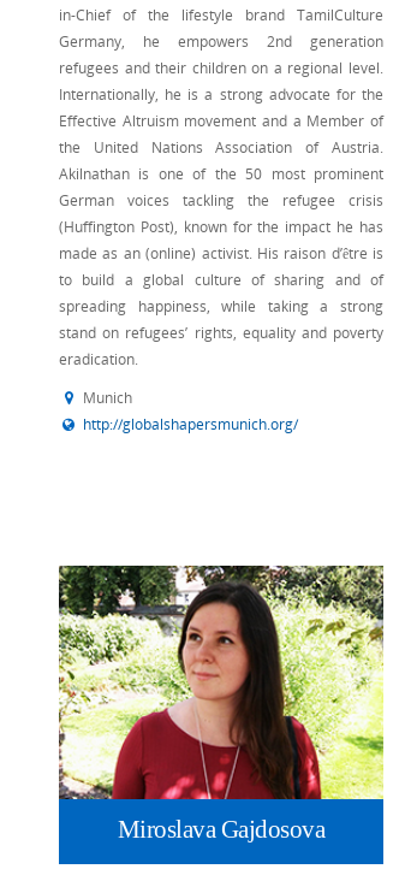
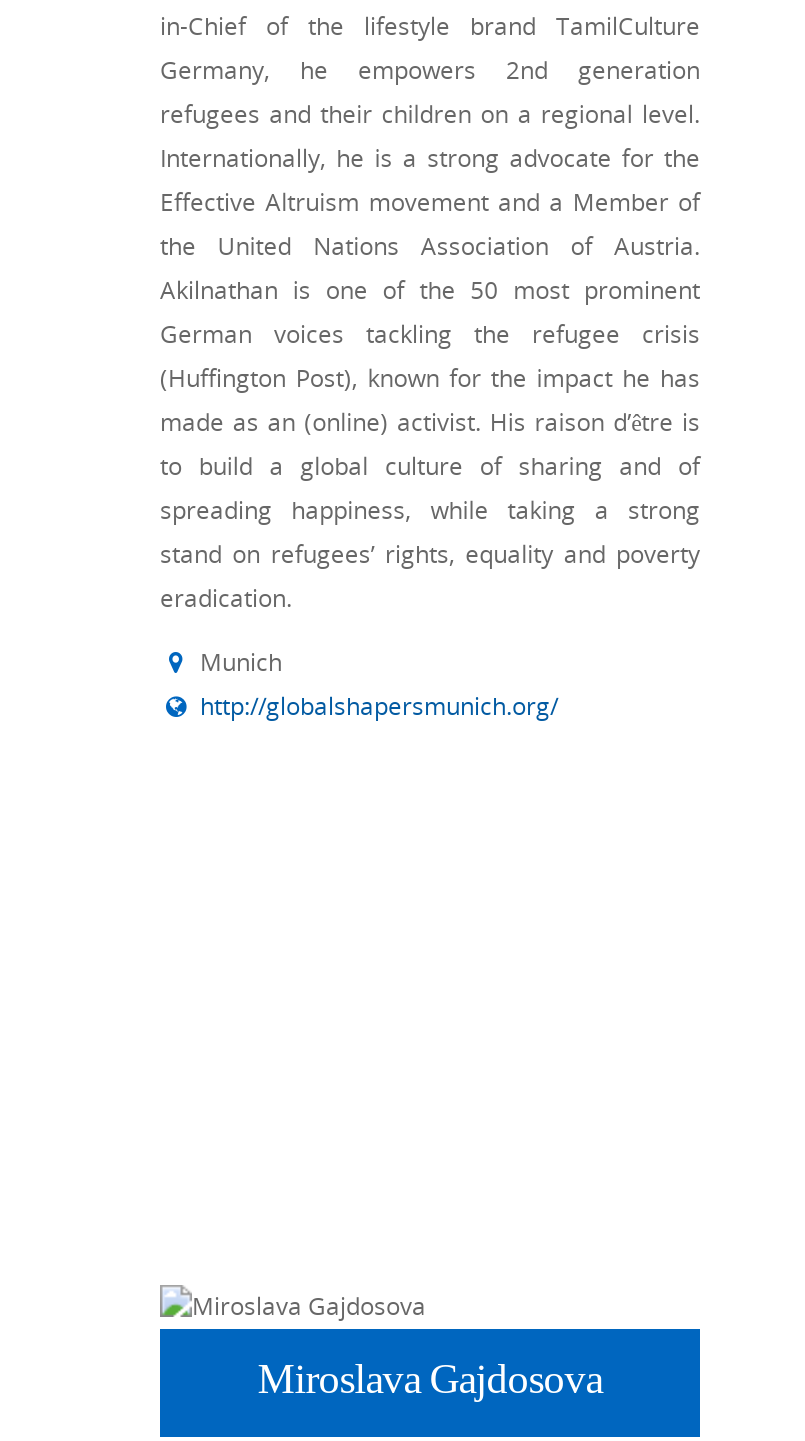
- [image]
